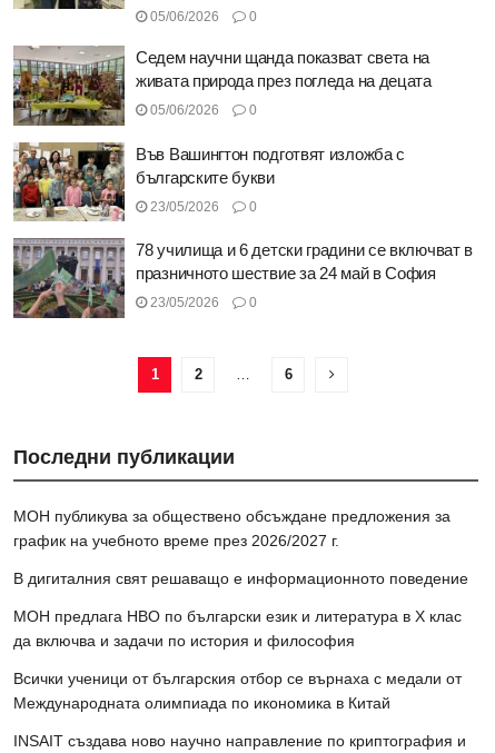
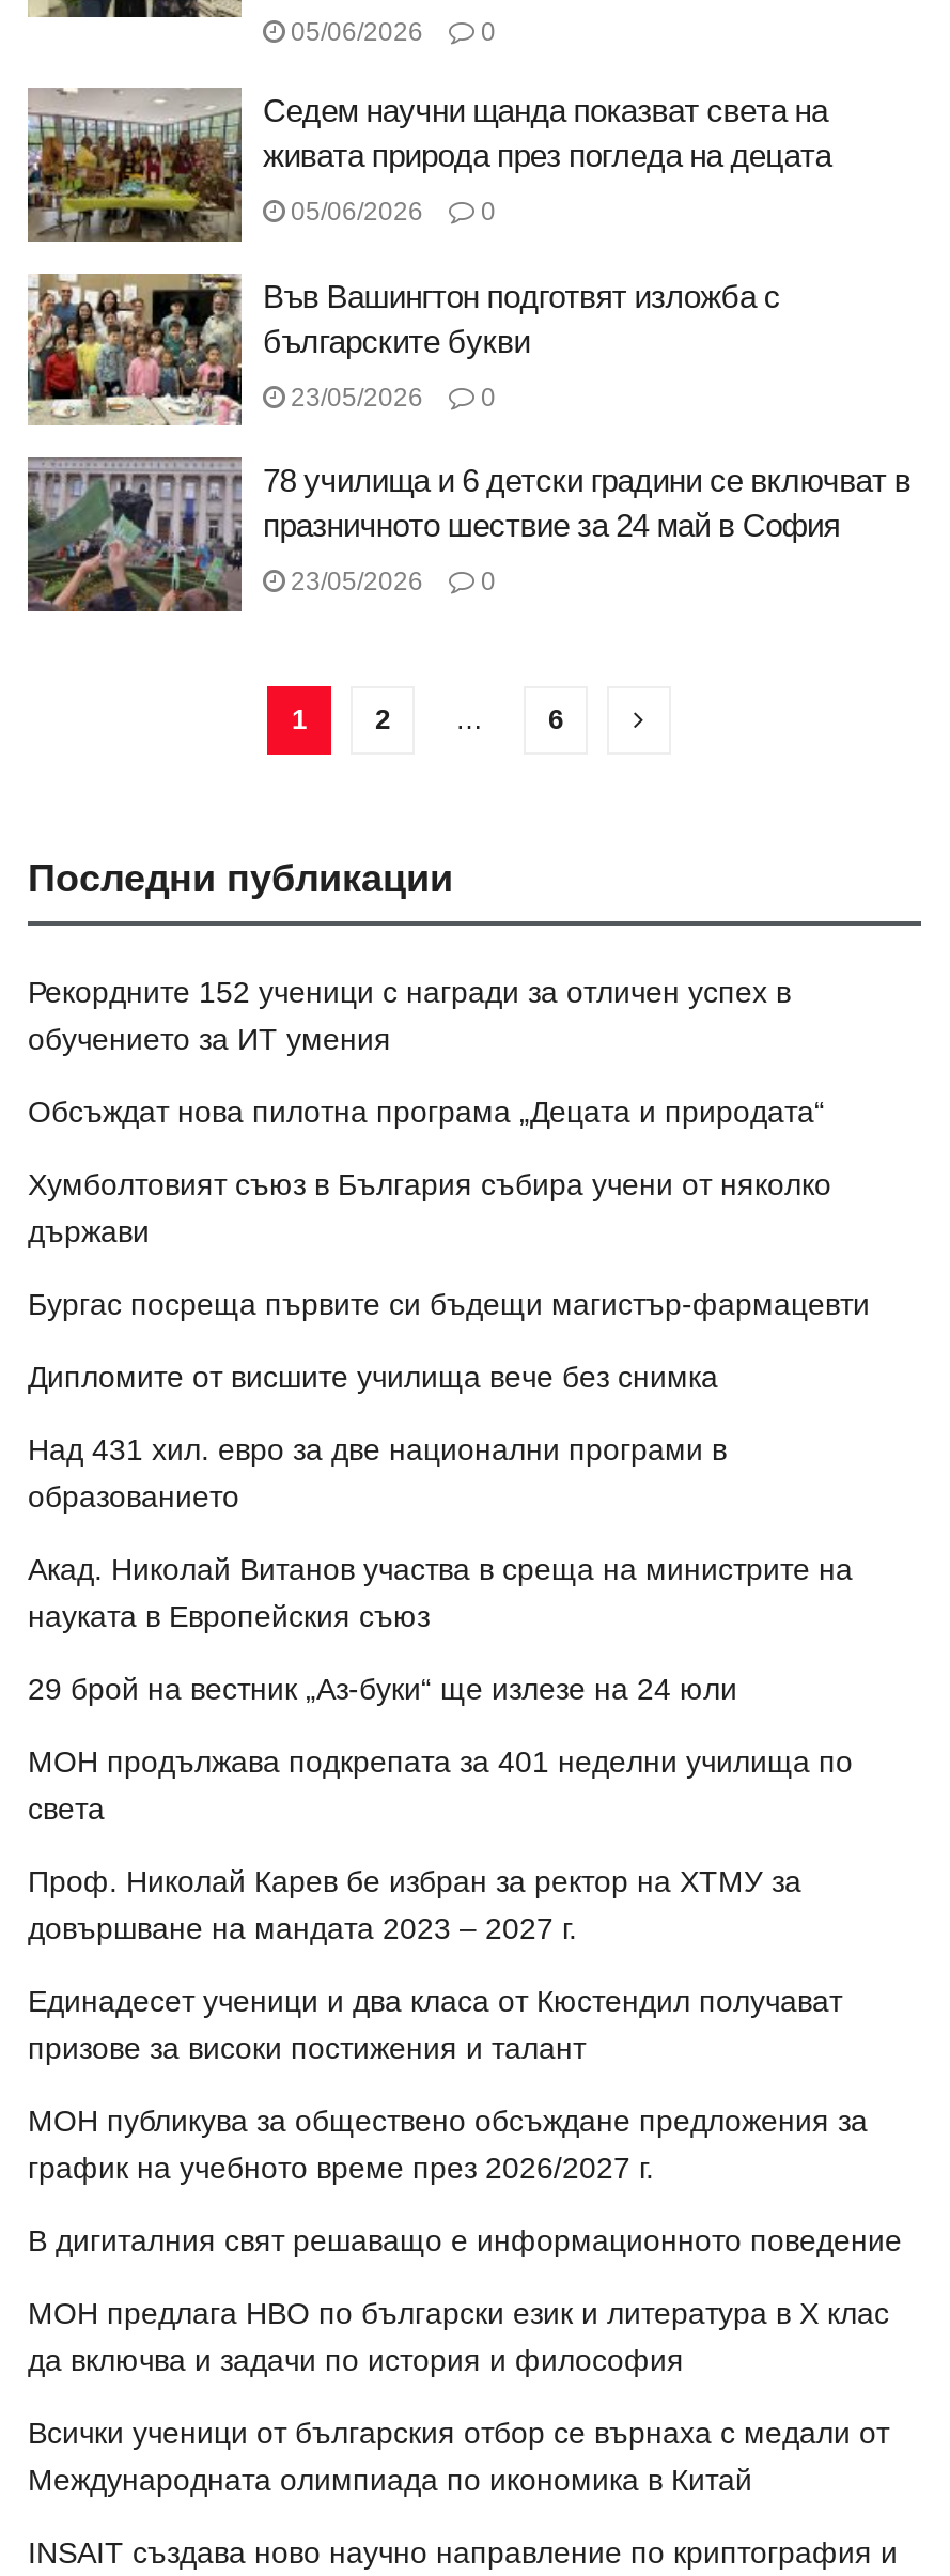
+ Рекордните 152 ученици с награди за отличен успех в
+ обучението за ИТ умения
+ Обсъждат нова пилотна програма „Децата и природата“
+ Хумболтовият съюз в България събира учени от няколко
+ държави
+ Бургас посреща първите си бъдещи магистър-фармацевти
+ Дипломите от висшите училища вече без снимка
+ Над 431 хил. евро за две национални програми в
+ образованието
+ Акад. Николай Витанов участва в среща на министрите на
+ науката в Европейския съюз
+ 29 брой на вестник „Аз-буки“ ще излезе на 24 юли
+ МОН продължава подкрепата за 401 неделни училища по
+ света
+ Проф. Николай Карев бе избран за ректор на ХТМУ за
+ довършване на мандата 2023 – 2027 г.
+ Единадесет ученици и два класа от Кюстендил получават
+ призове за високи постижения и талант
